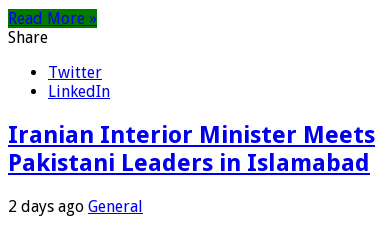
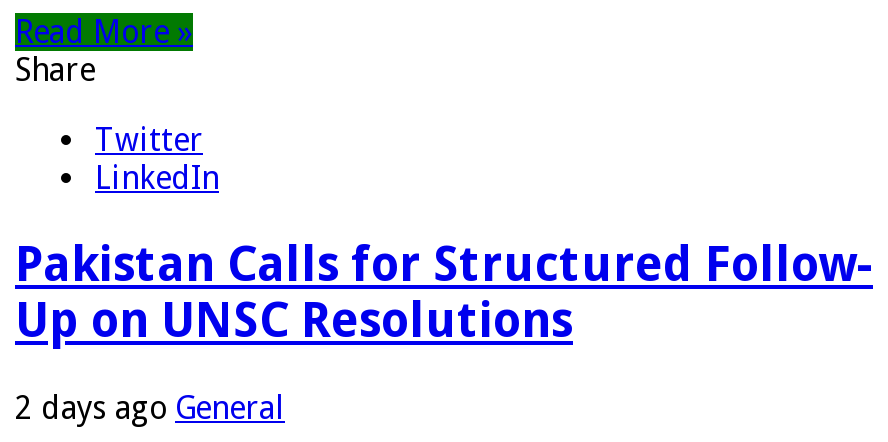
- Iranian Interior Minister Meets
- Pakistani Leaders in Islamabad
+ Pakistan Calls for Structured Follow-
+ Up on UNSC Resolutions
